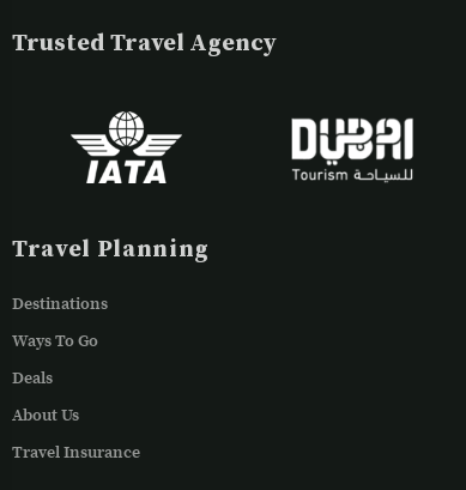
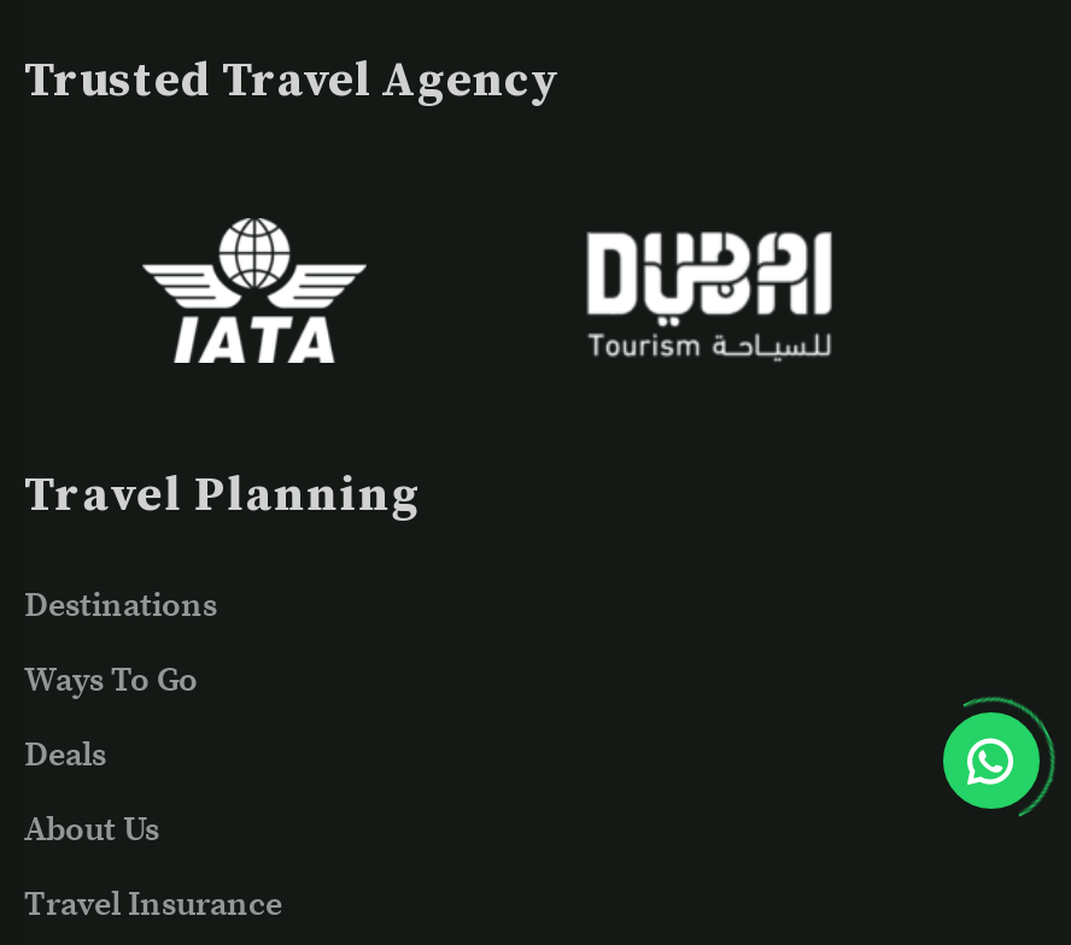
+ [image]
